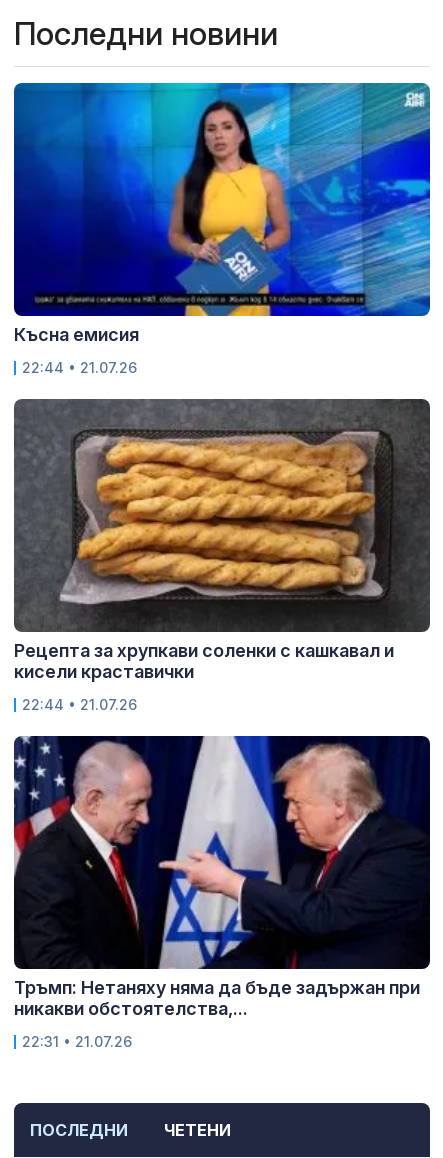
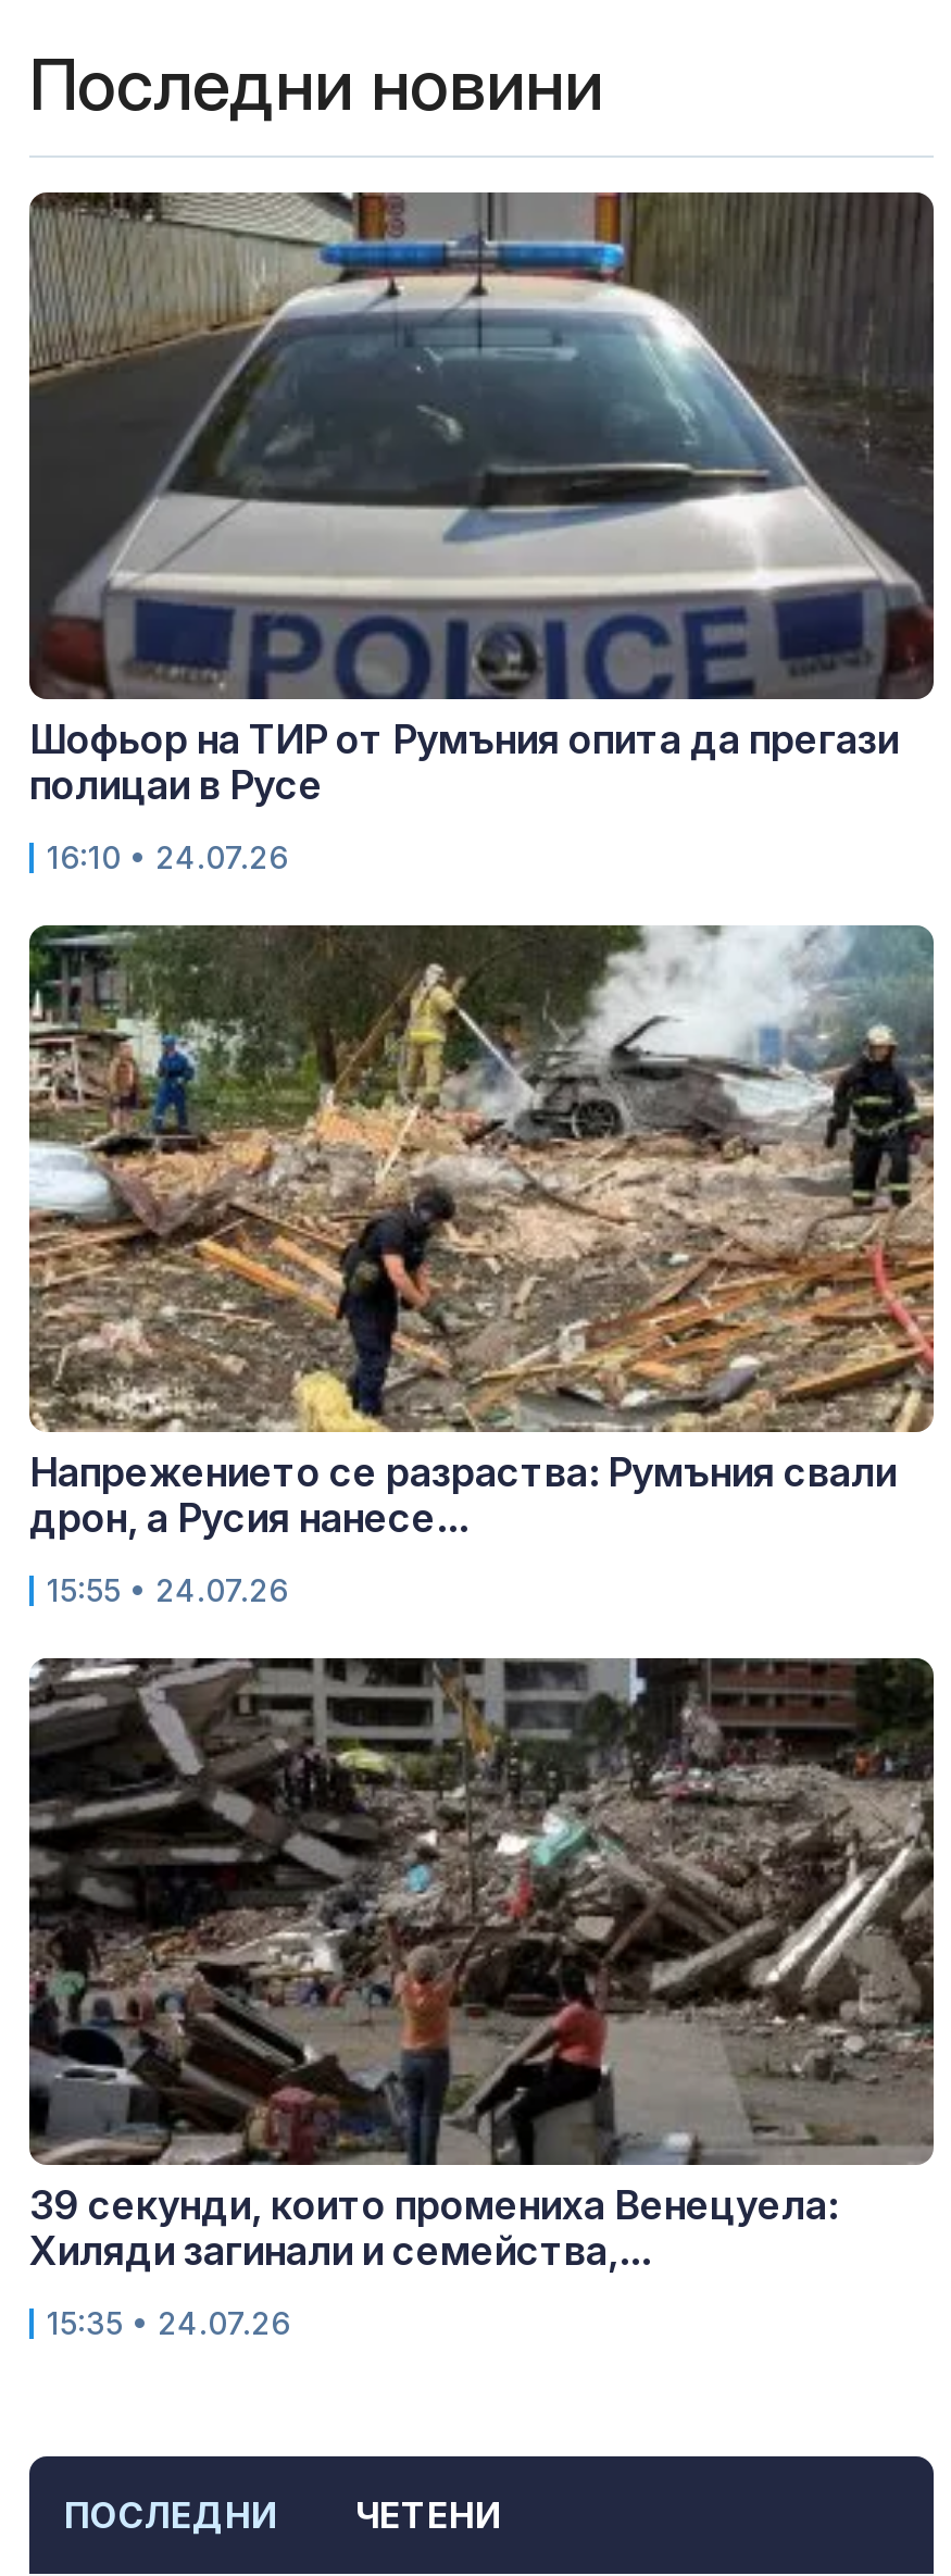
- [image]
- Късна емисия
+ [image]
+ Шофьор на ТИР от Румъния опита да прегази
+ полицаи в Русе

- 22:44 • 21.07.26
+ 16:10 • 24.07.26

- [image]
- Рецепта за хрупкави соленки с кашкавал и
- кисели краставички
+ [image]
+ Напрежението се разраства: Румъния свали
+ дрон, а Русия нанесе...

- 22:44 • 21.07.26
+ 15:55 • 24.07.26

- [image]
- Тръмп: Нетаняху няма да бъде задържан при
- никакви обстоятелства,...
+ [image]
+ 39 секунди, които промениха Венецуела:
+ Хиляди загинали и семейства,...

- 22:31 • 21.07.26
+ 15:35 • 24.07.26
